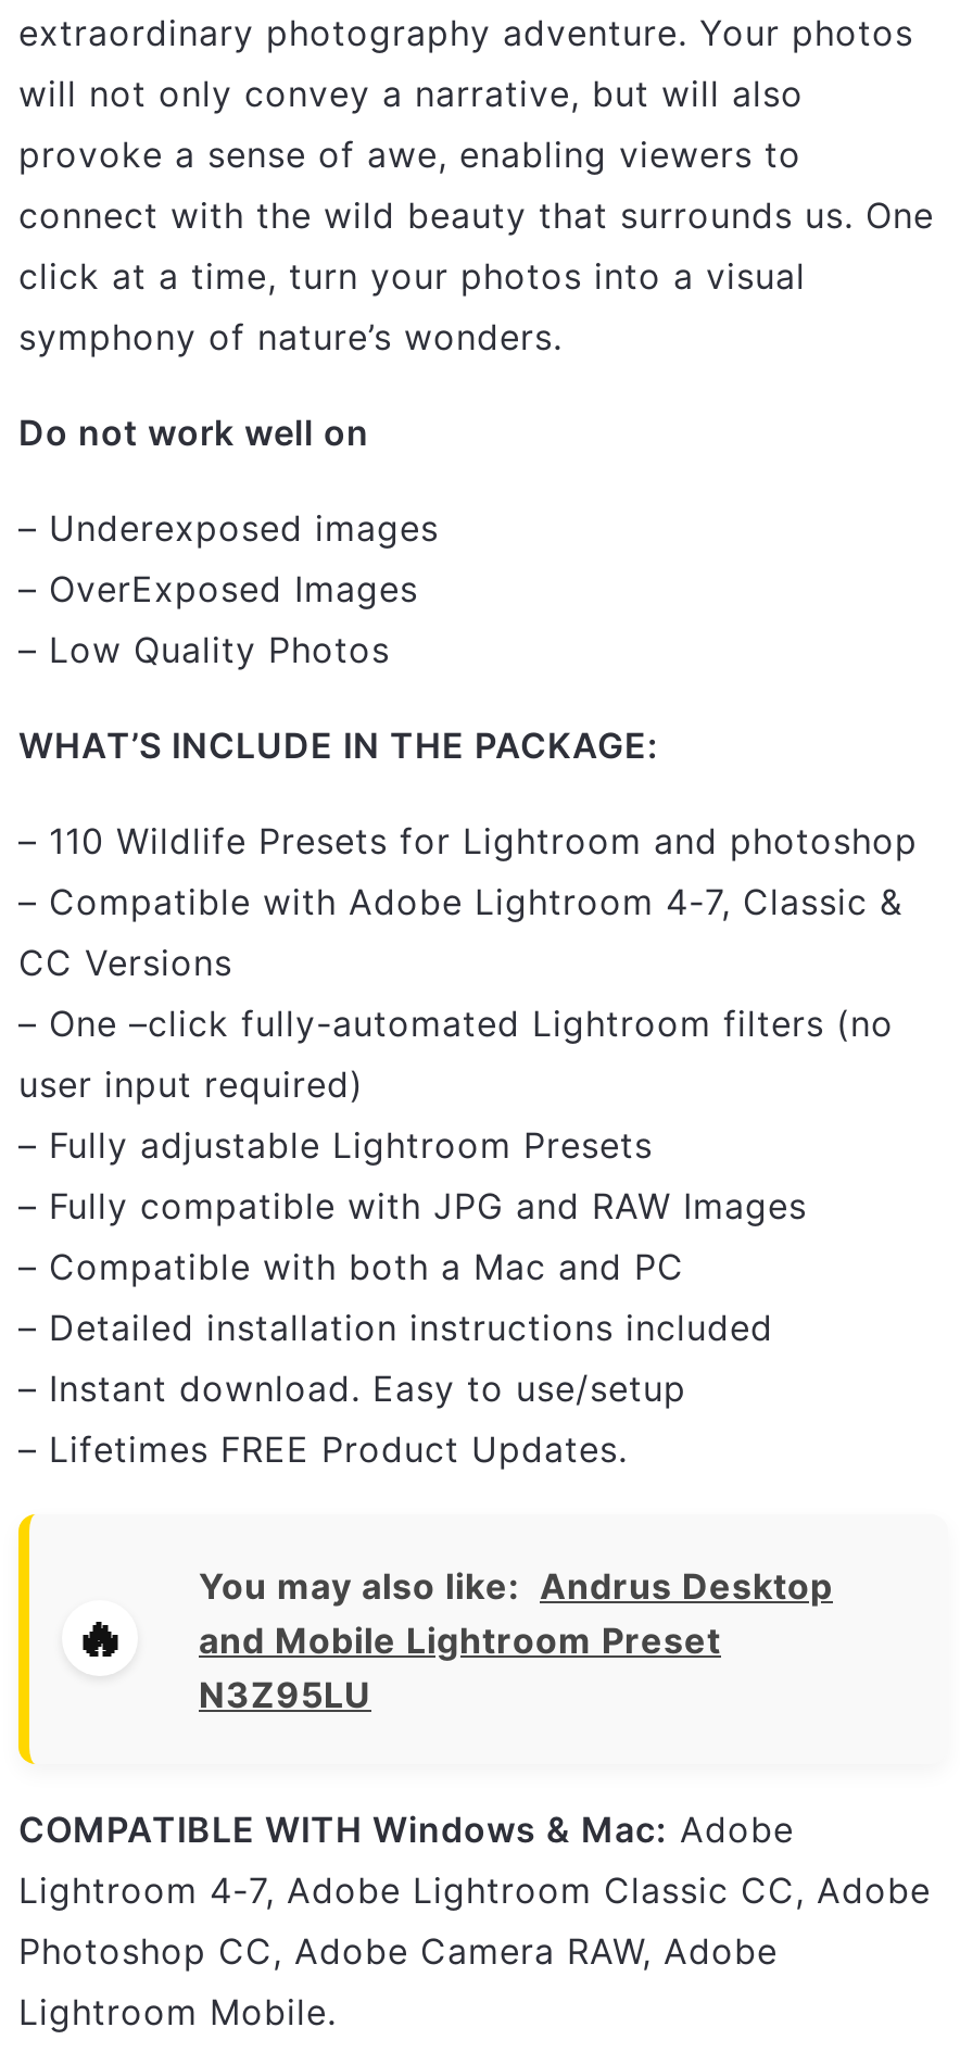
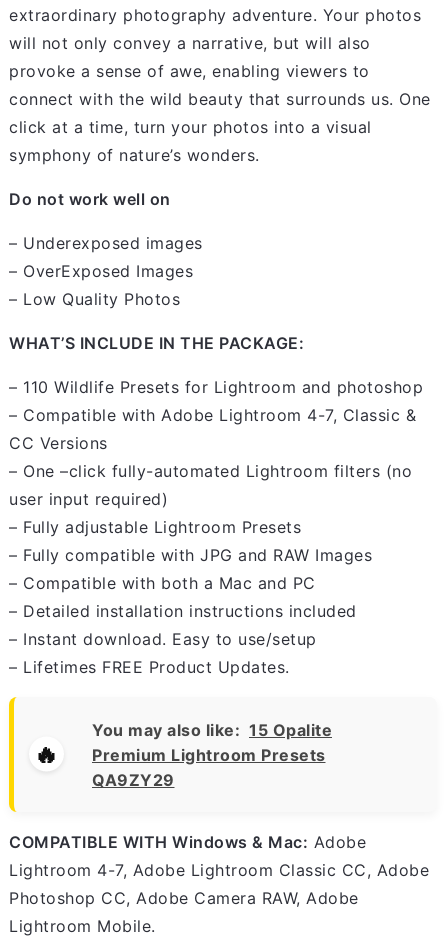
- You may also like: Andrus Desktop
- and Mobile Lightroom Preset
- N3Z95LU
+ You may also like: 15 Opalite
+ Premium Lightroom Presets
+ QA9ZY29
